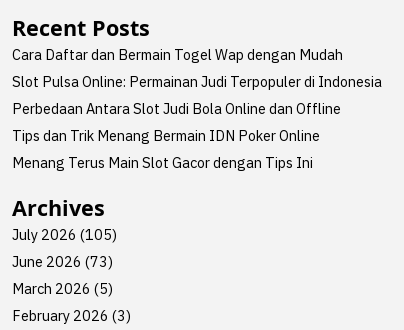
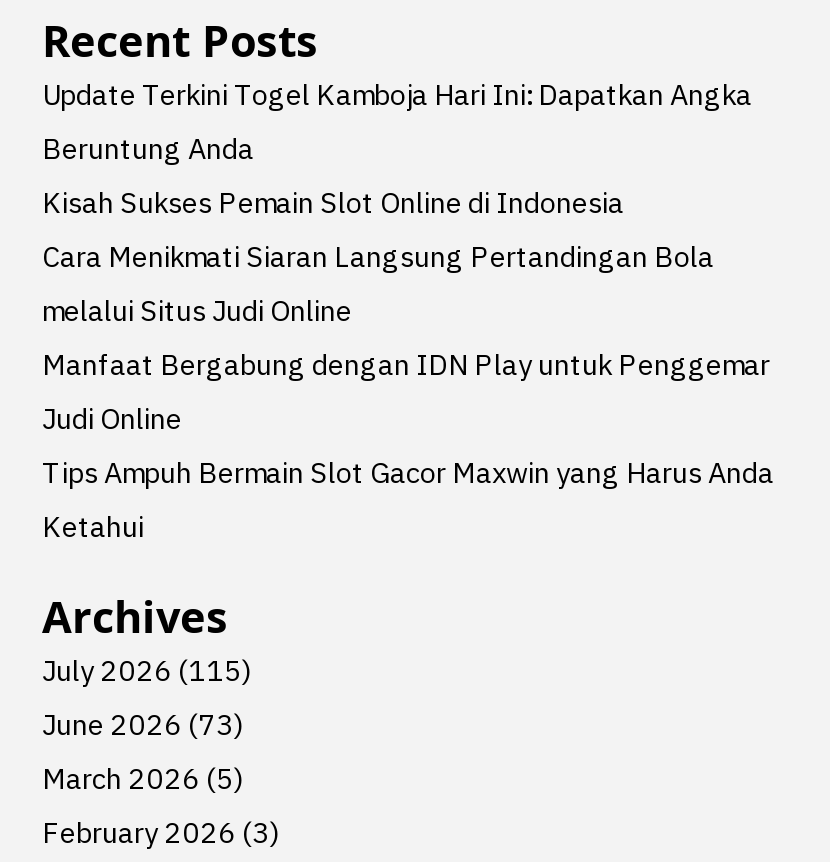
- Cara Daftar dan Bermain Togel Wap dengan Mudah
- Slot Pulsa Online: Permainan Judi Terpopuler di Indonesia
- Perbedaan Antara Slot Judi Bola Online dan Offline
- Tips dan Trik Menang Bermain IDN Poker Online
- Menang Terus Main Slot Gacor dengan Tips Ini
+ Update Terkini Togel Kamboja Hari Ini: Dapatkan Angka
+ Beruntung Anda
+ Kisah Sukses Pemain Slot Online di Indonesia
+ Cara Menikmati Siaran Langsung Pertandingan Bola
+ melalui Situs Judi Online
+ Manfaat Bergabung dengan IDN Play untuk Penggemar
+ Judi Online
+ Tips Ampuh Bermain Slot Gacor Maxwin yang Harus Anda
+ Ketahui

- July 2026 (105)
+ July 2026 (115)
